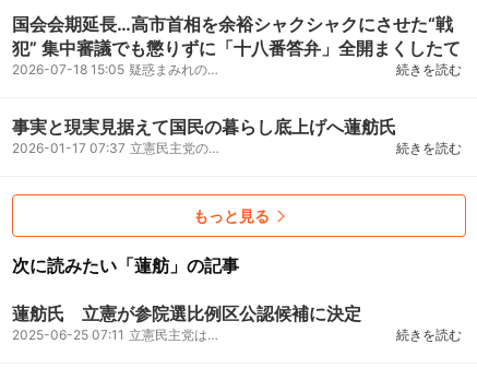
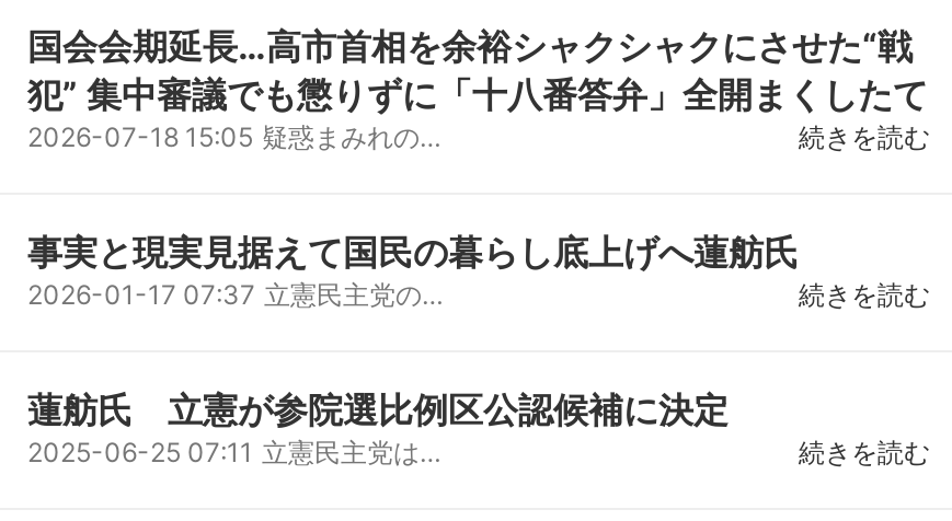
- もっと見る
- 次に読みたい「蓮舫」の記事
